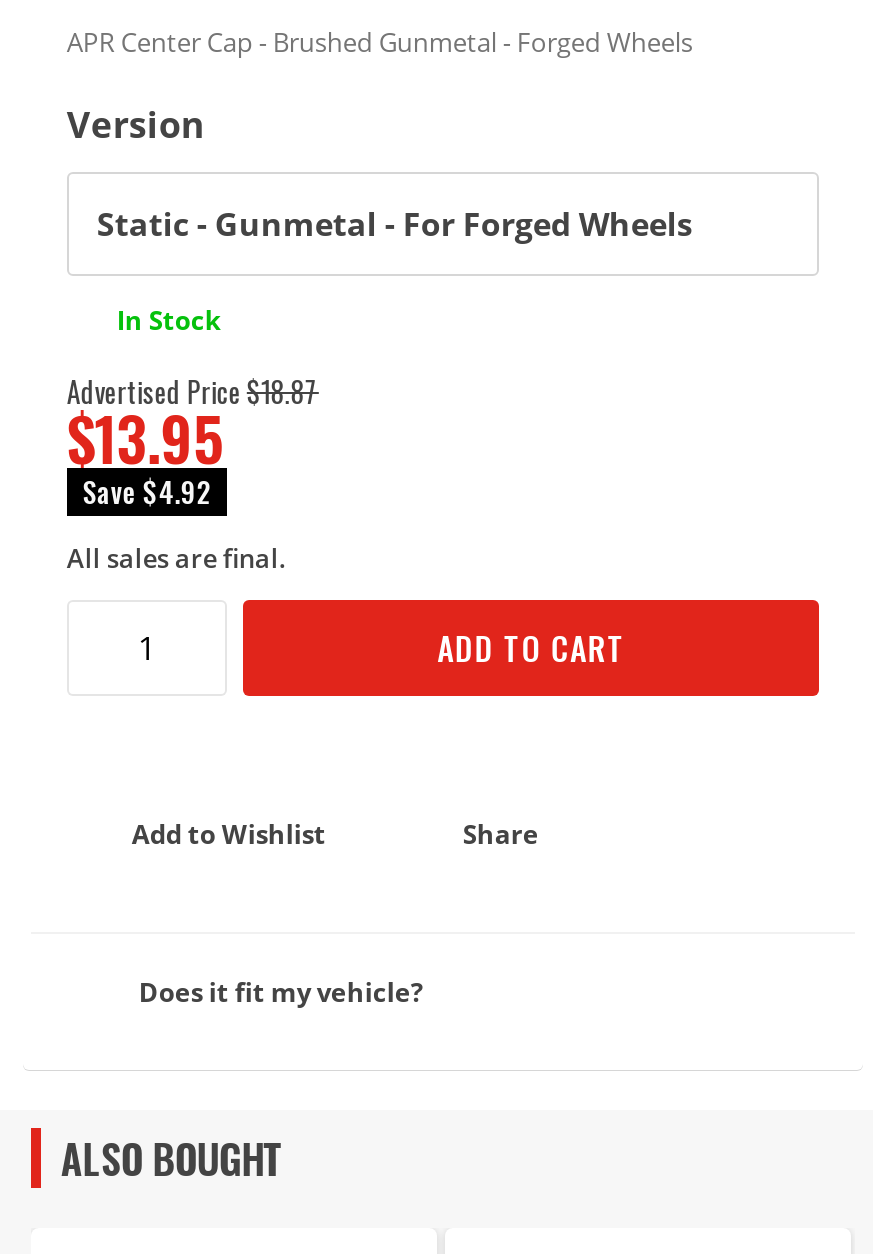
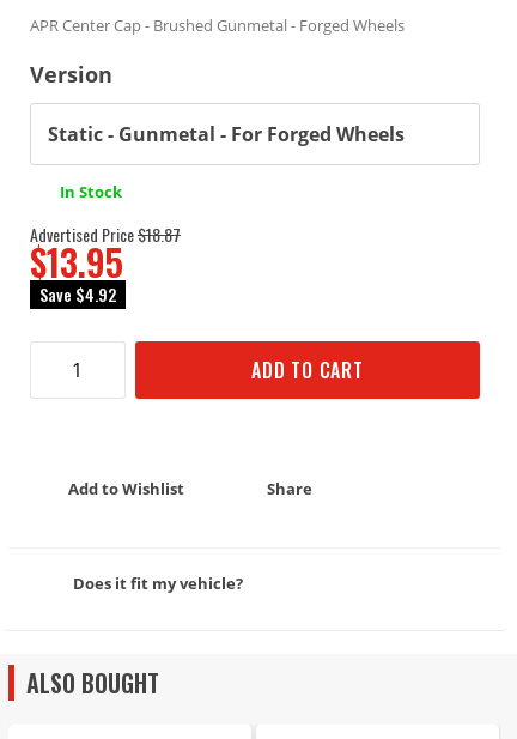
- All sales are final.
